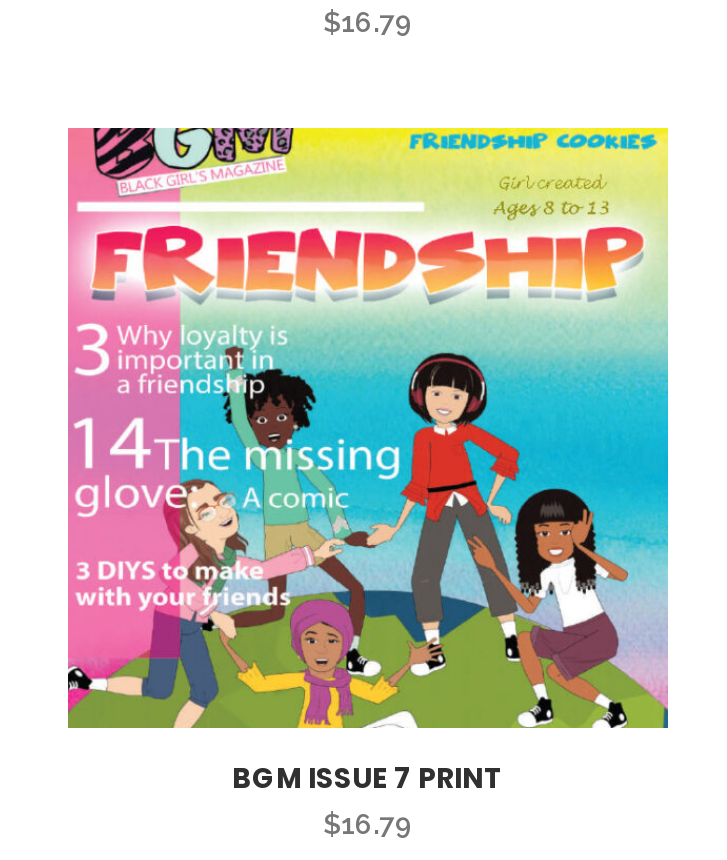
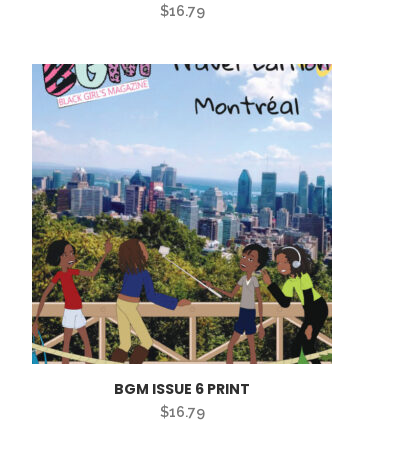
- [image]
- BGM ISSUE 7 PRINT
+ [image]
+ BGM ISSUE 6 PRINT
